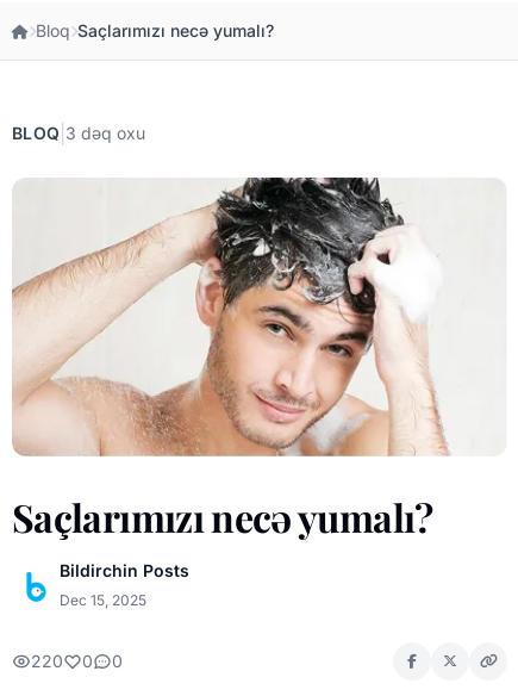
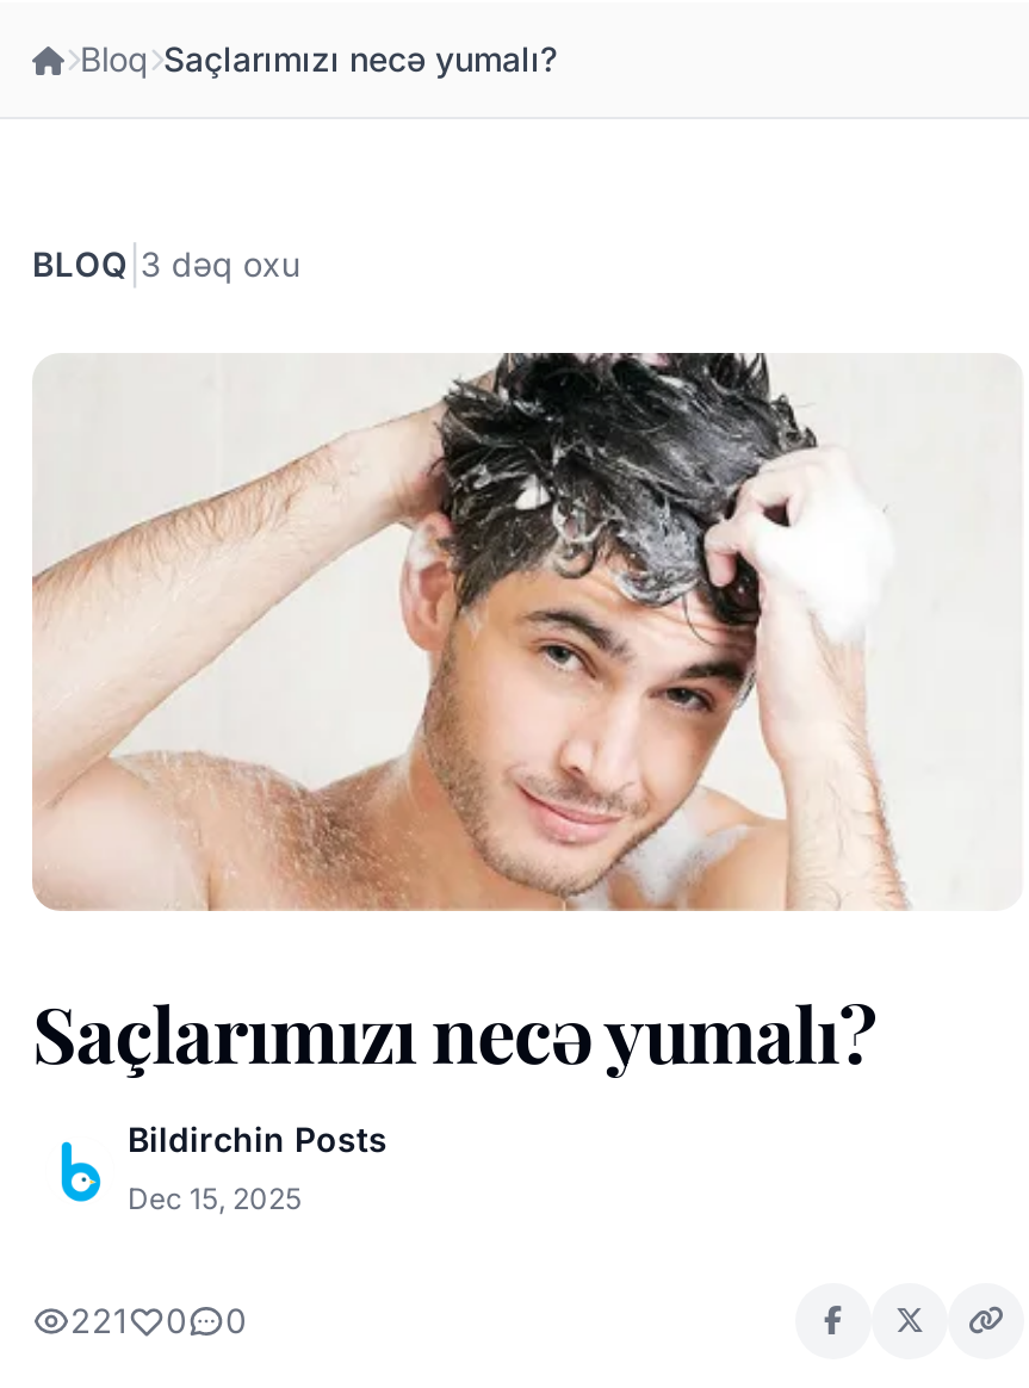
- 220 0 0
+ 221 0 0
